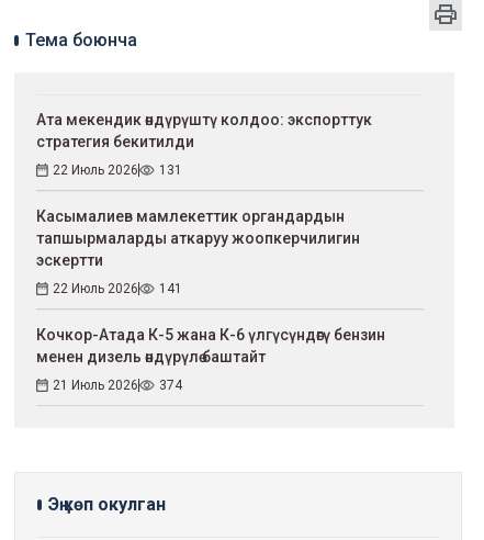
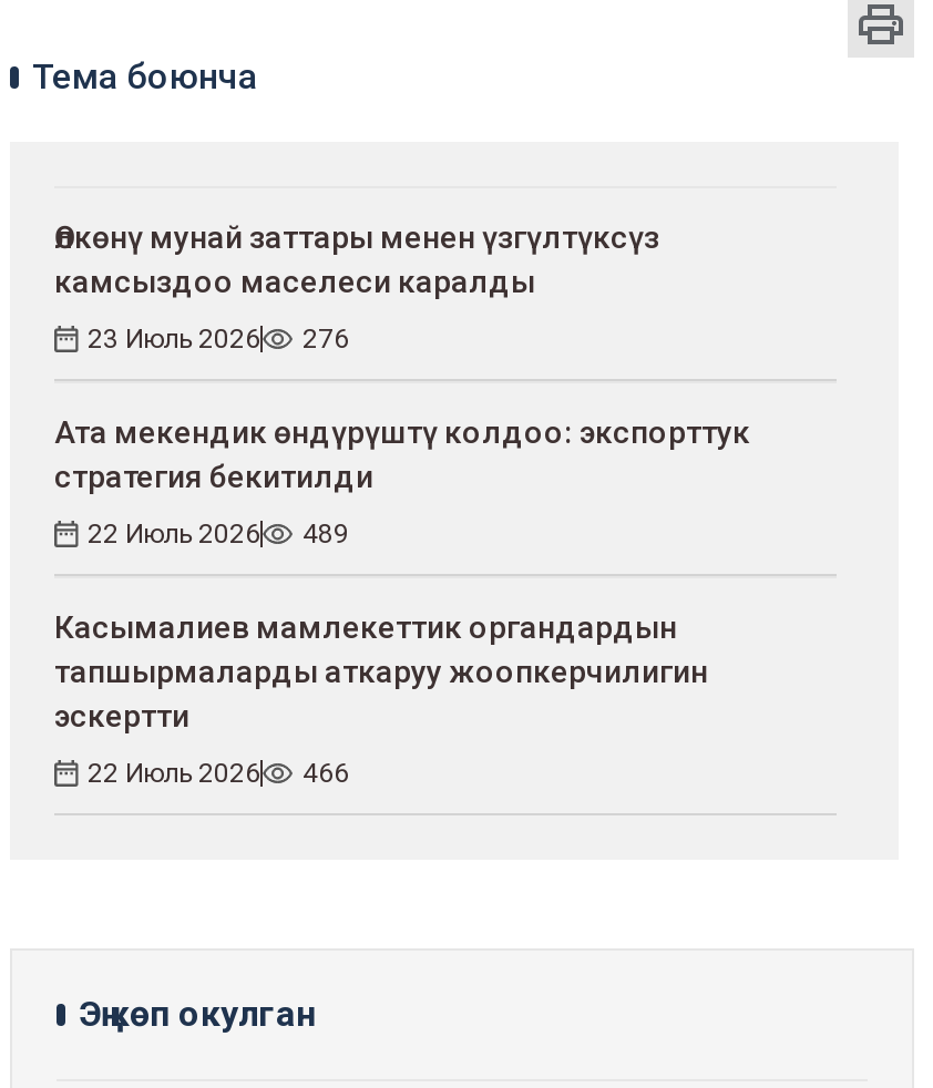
+ Өлкөнү мунай заттары менен үзгүлтүксүз
+ камсыздоо маселеси каралды
+ 23 Июль 2026
+ 276

moved down: Ата мекендик өндүрүштү колдоо: экспорттук | стратегия бекитилди | 22 Июль 2026 | Касымалиев мамлекеттик органдардын | тапшырмаларды аткаруу жоопкерчилигин | эскертти | 22 Июль 2026

- 22 Июль 2026 131
+ 22 Июль 2026 489

- 141
- Кочкор-Атада К-5 жана К-6 үлгүсүндөгү бензин
- менен дизель өндүрүлө баштайт
- 21 Июль 2026
- 374
+ 466
